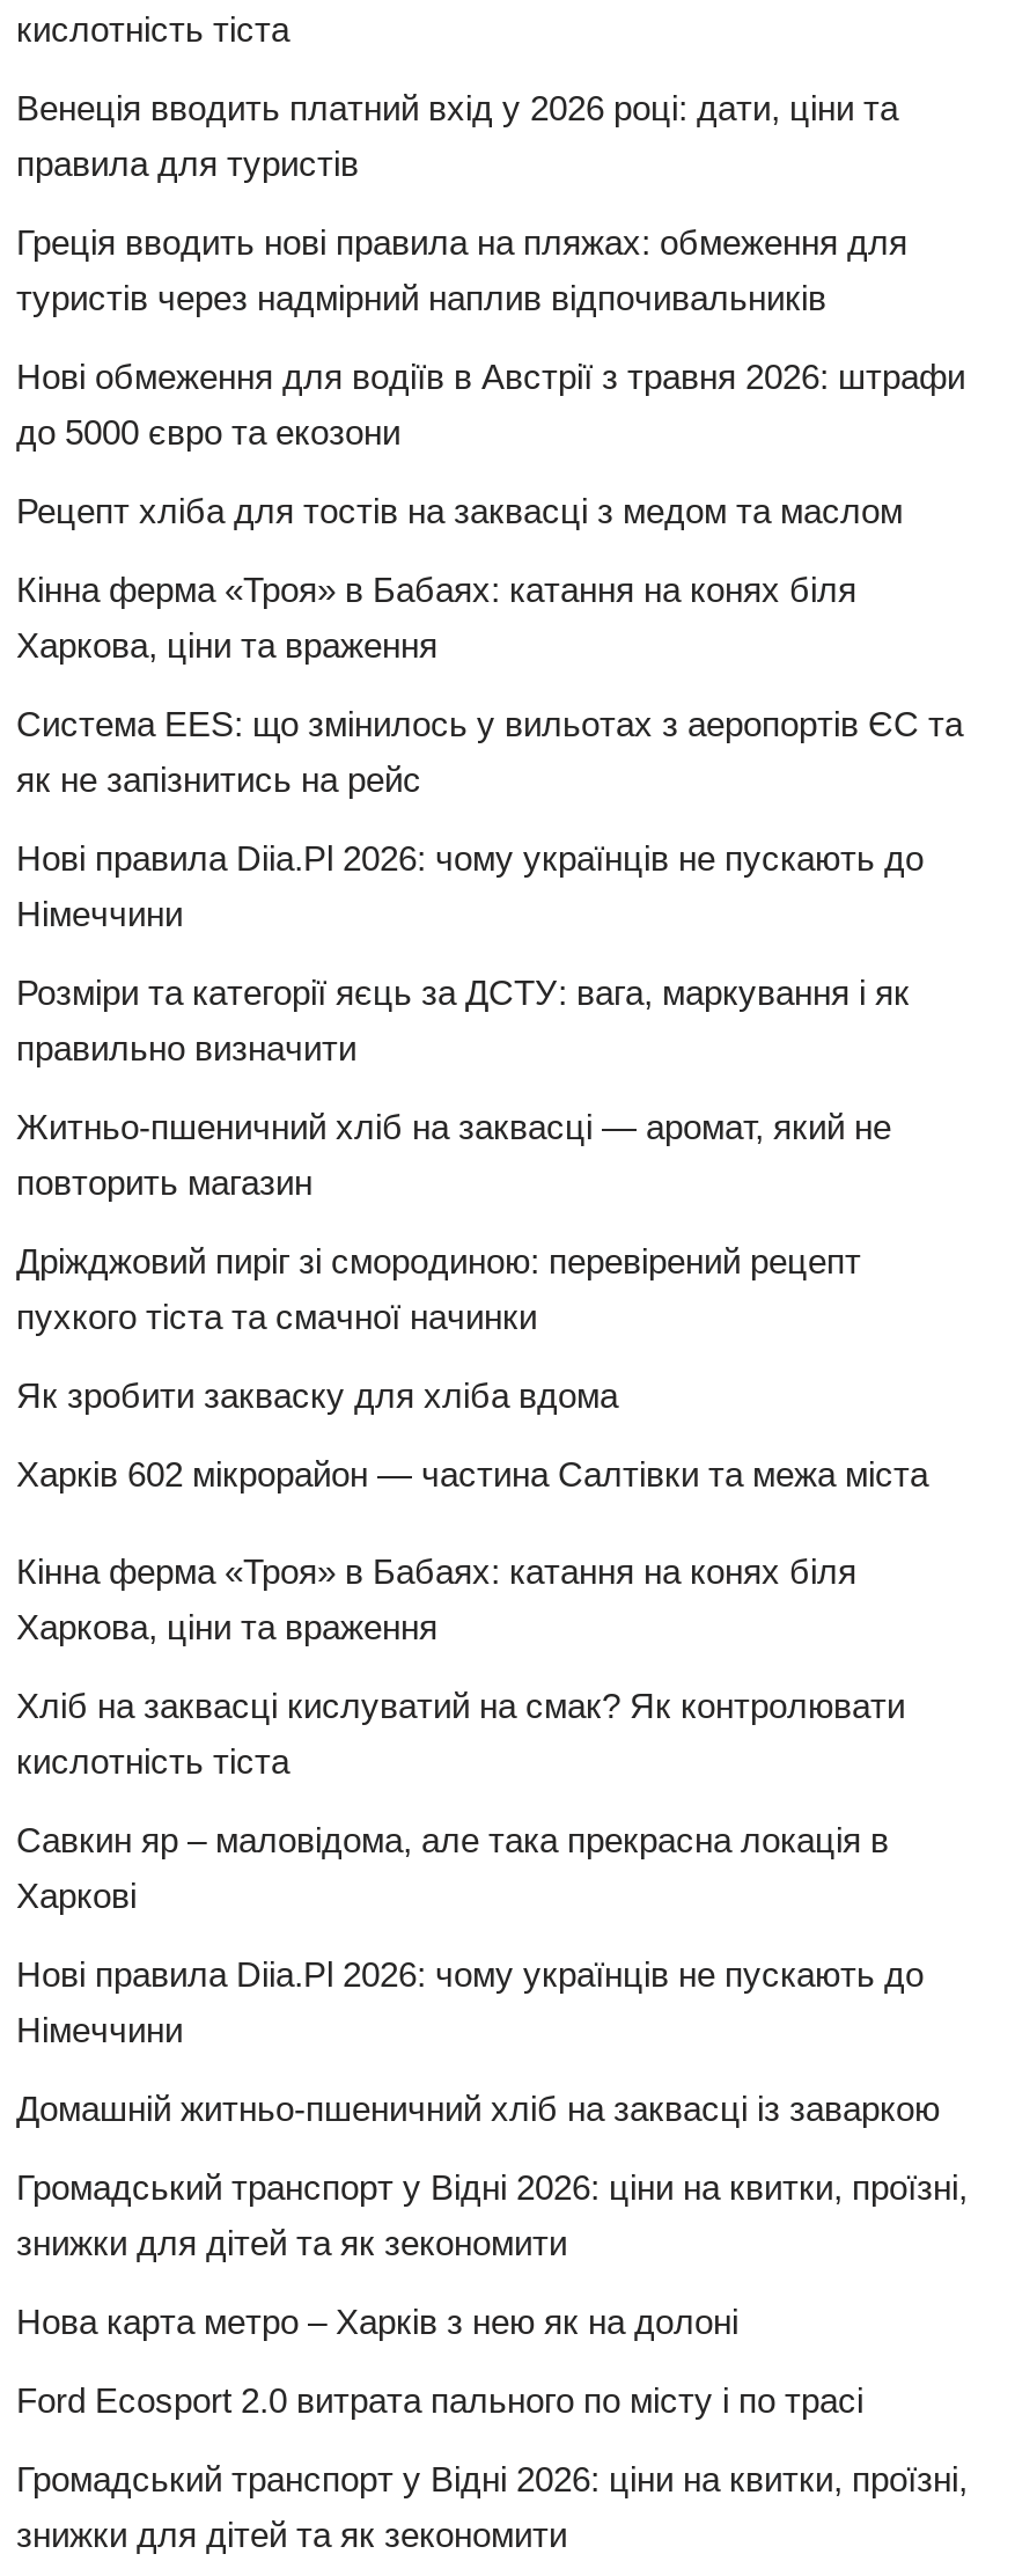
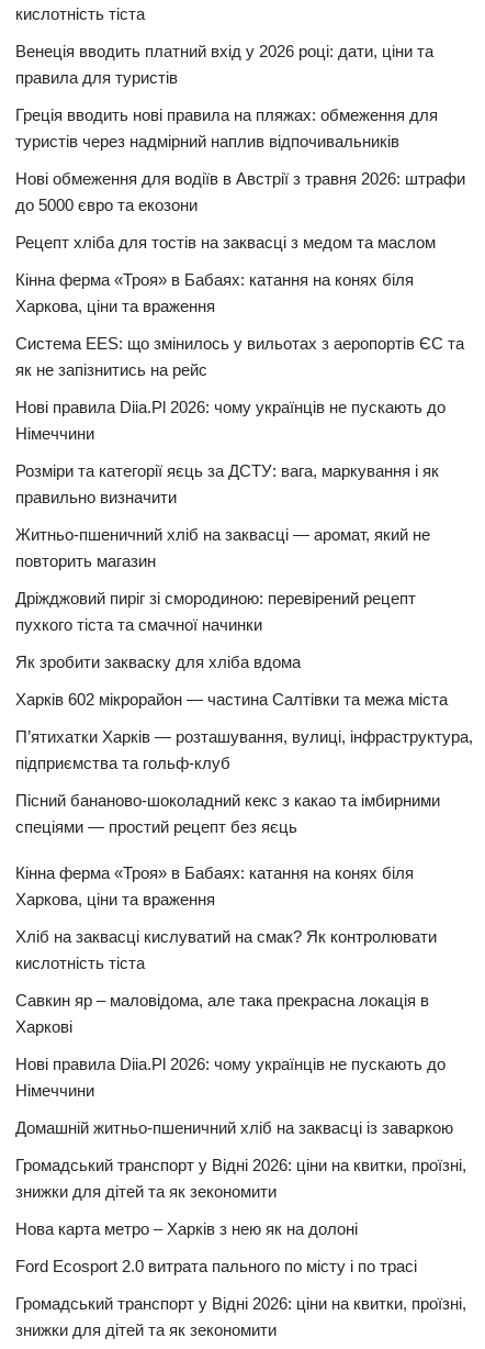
+ П’ятихатки Харків — розташування, вулиці, інфраструктура,
+ підприємства та гольф-клуб
+ Пісний бананово-шоколадний кекс з какао та імбирними
+ спеціями — простий рецепт без яєць
